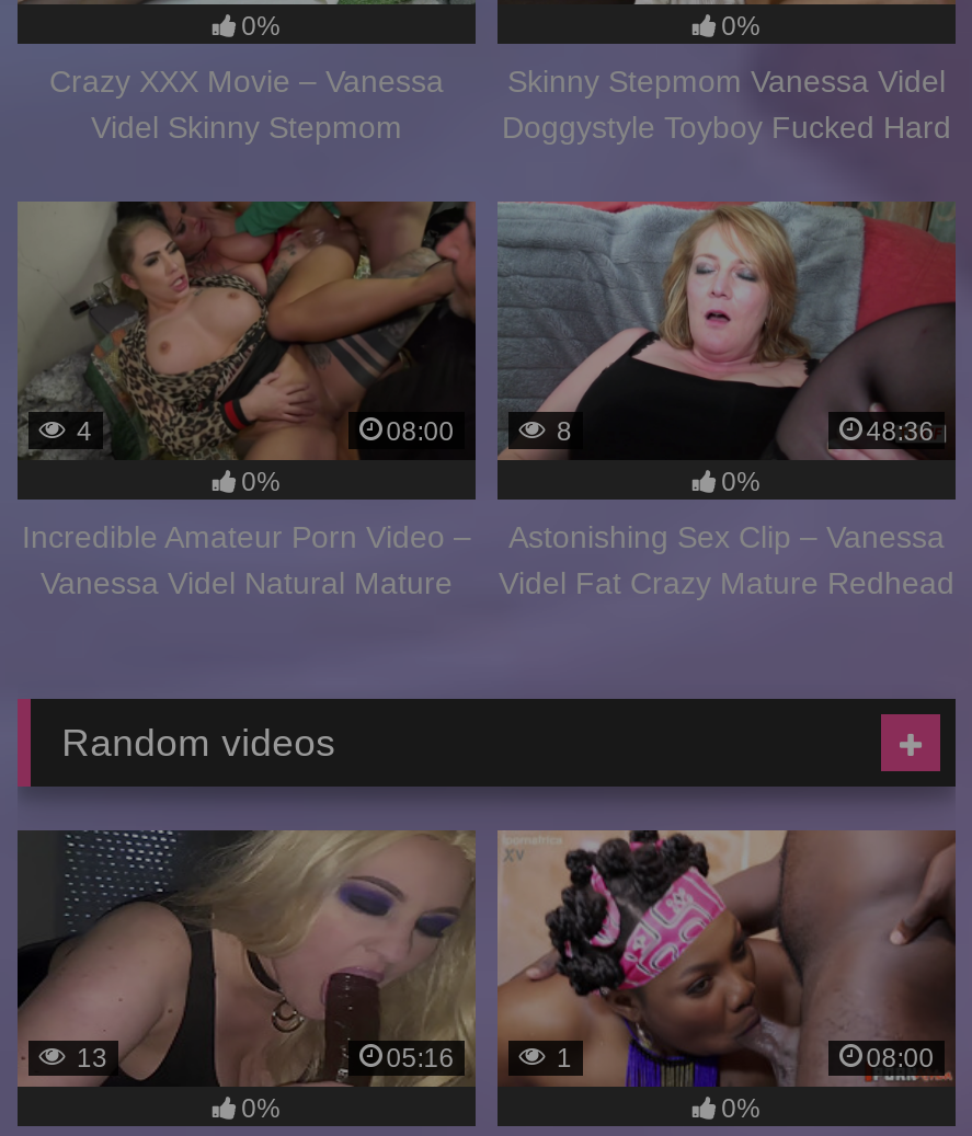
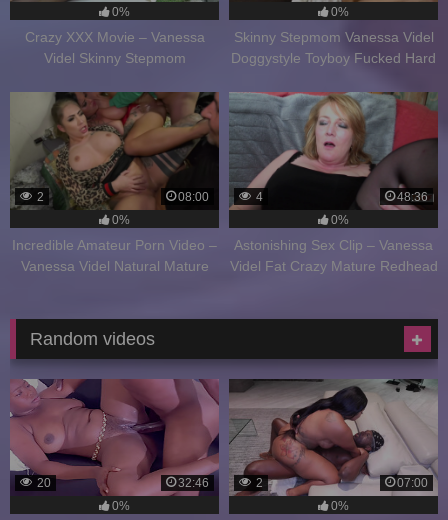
- 4
+ 2

- 8
+ 4

- [image]
- 13
+ [image]
+ 20

- [image]
- 1
- 08:00
+ [image]
+ 2
+ 07:00

- 05:16
+ 32:46
